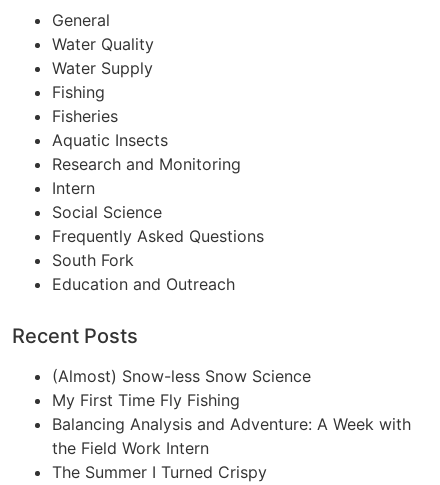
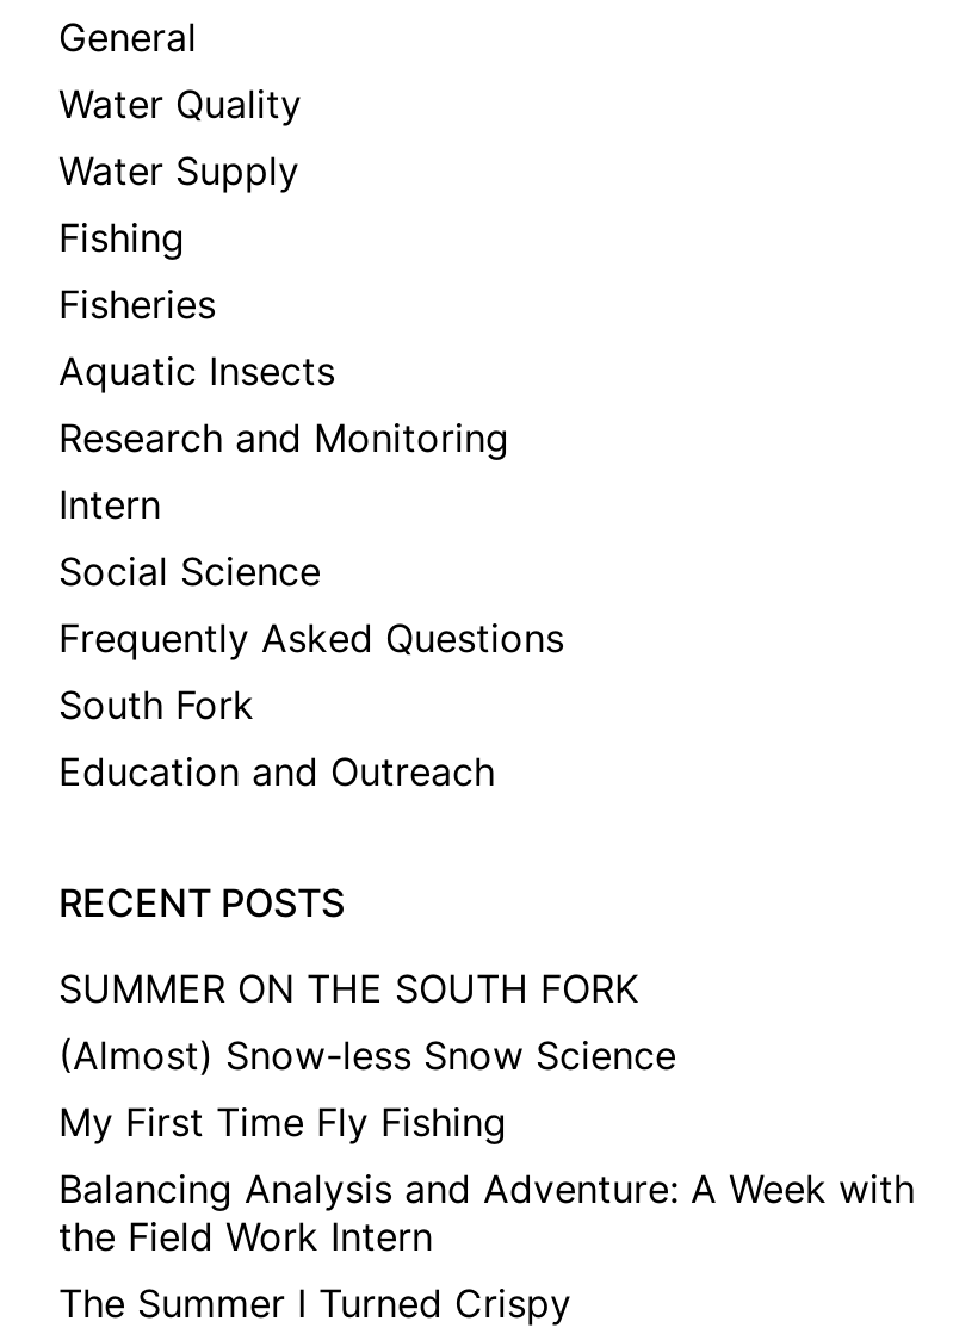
- Recent Posts
+ RECENT POSTS
+ SUMMER ON THE SOUTH FORK
